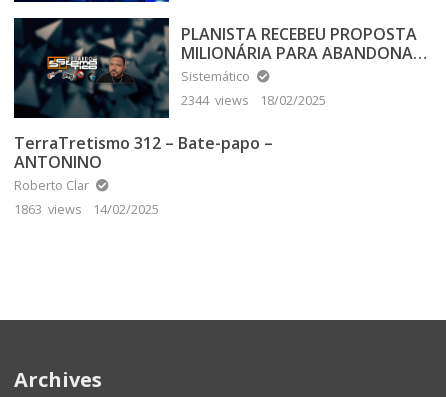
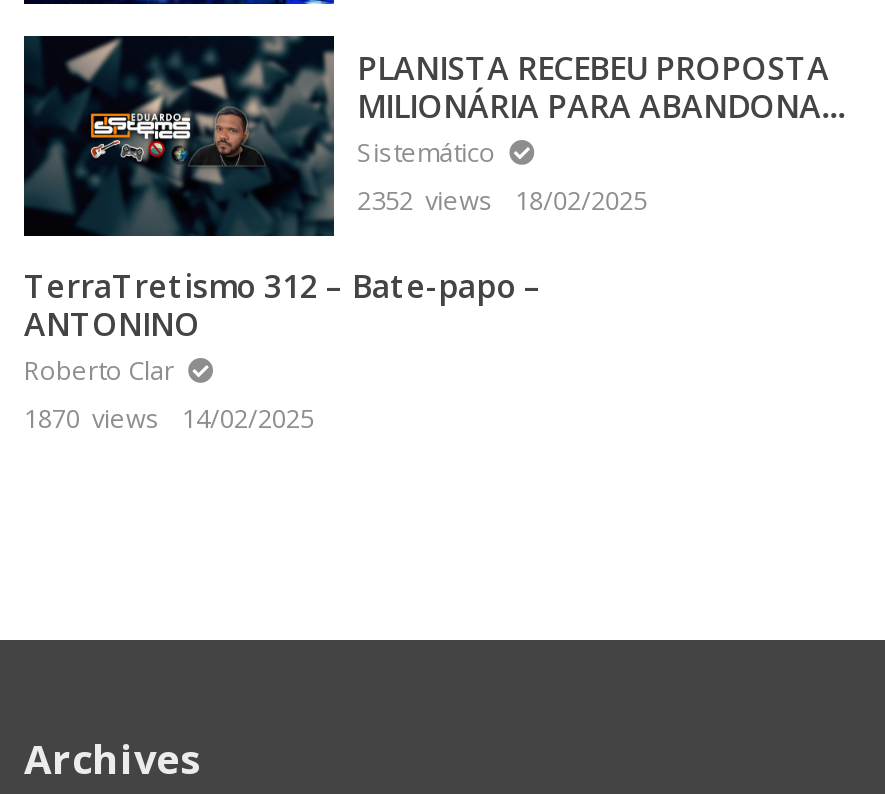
- 2344 views 18/02/2025
+ 2352 views 18/02/2025

- 1863 views 14/02/2025
+ 1870 views 14/02/2025
